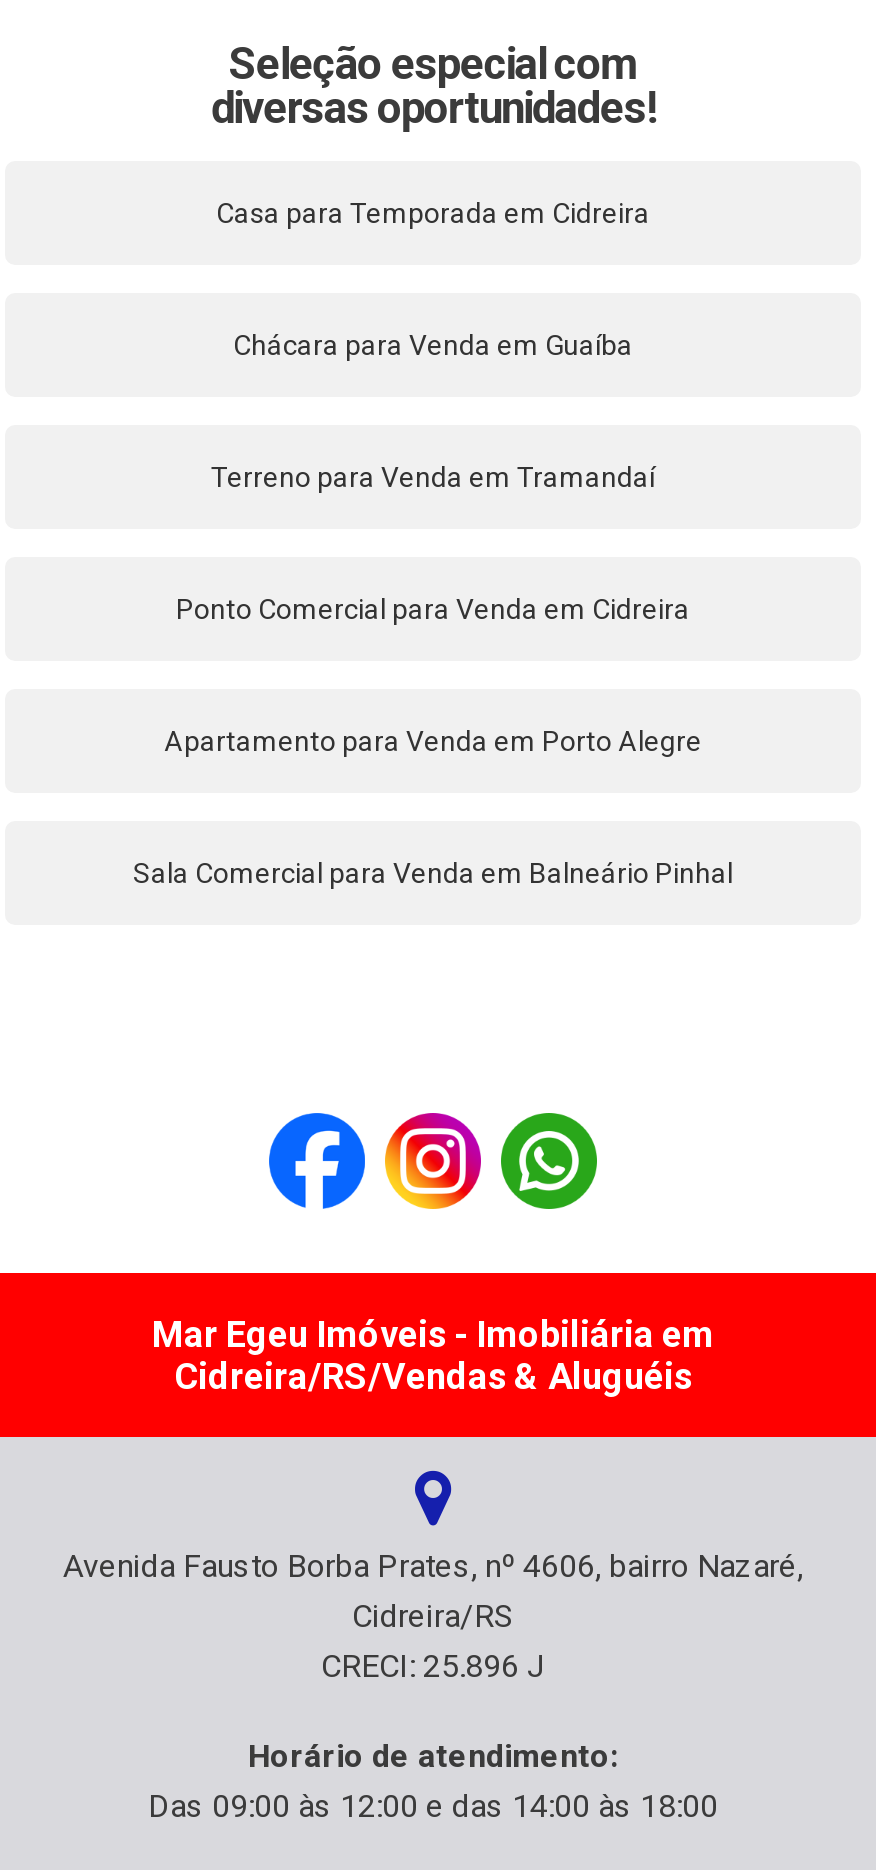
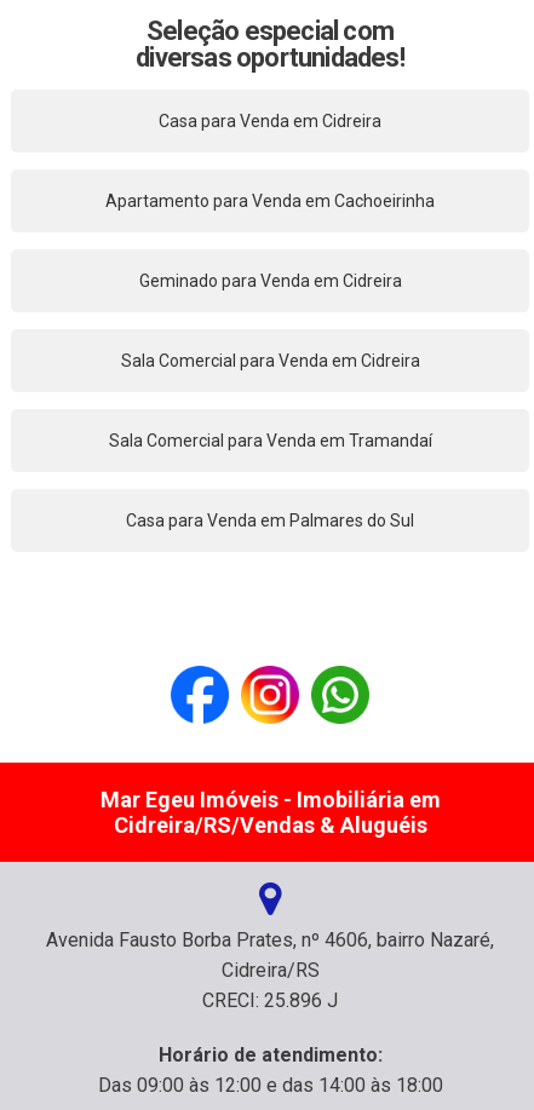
- Casa para Temporada em Cidreira
+ Casa para Venda em Cidreira

- Chácara para Venda em Guaíba
+ Apartamento para Venda em Cachoeirinha

- Terreno para Venda em Tramandaí
+ Geminado para Venda em Cidreira

- Ponto Comercial para Venda em Cidreira
+ Sala Comercial para Venda em Cidreira

- Apartamento para Venda em Porto Alegre
+ Sala Comercial para Venda em Tramandaí

- Sala Comercial para Venda em Balneário Pinhal
+ Casa para Venda em Palmares do Sul
